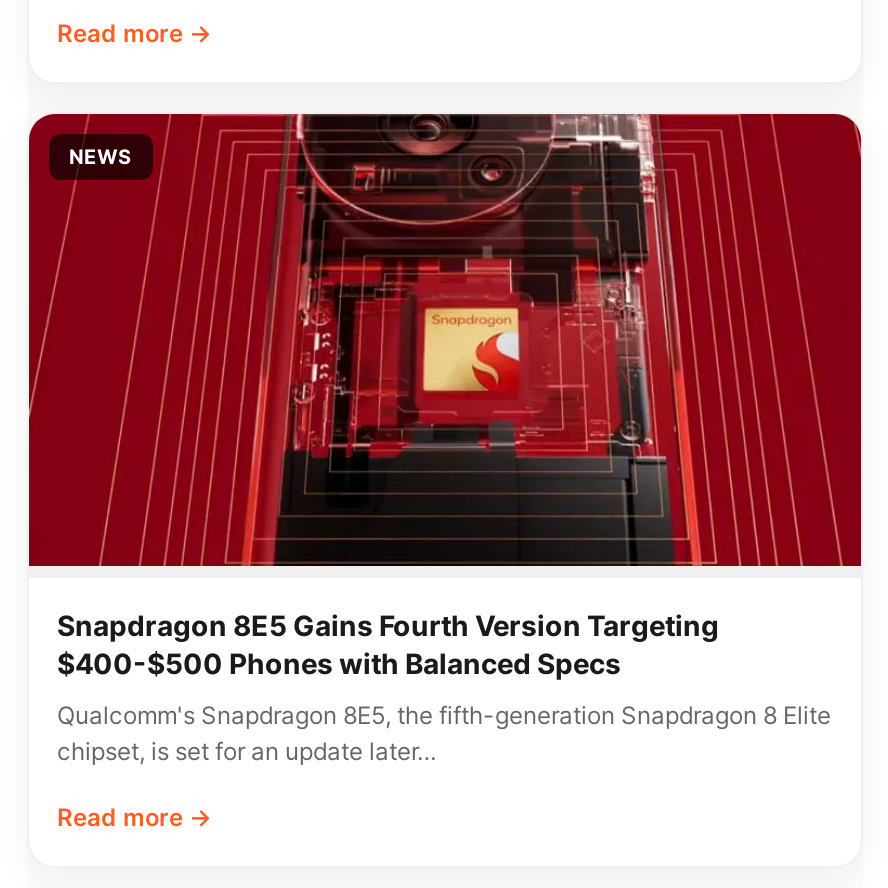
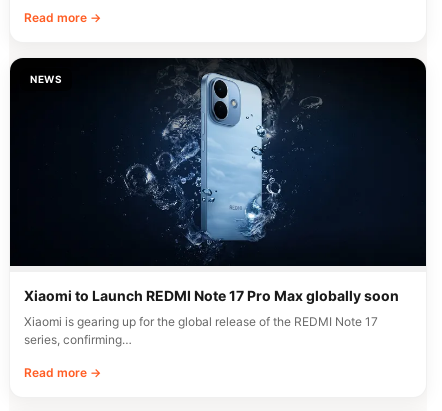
- [image]
- Snapdragon 8E5 Gains Fourth Version Targeting
- $400-$500 Phones with Balanced Specs
+ [image]
+ Xiaomi to Launch REDMI Note 17 Pro Max globally soon

- Qualcomm's Snapdragon 8E5, the fifth-generation Snapdragon 8 Elite
- chipset, is set for an update later…
+ Xiaomi is gearing up for the global release of the REDMI Note 17
+ series, confirming…
